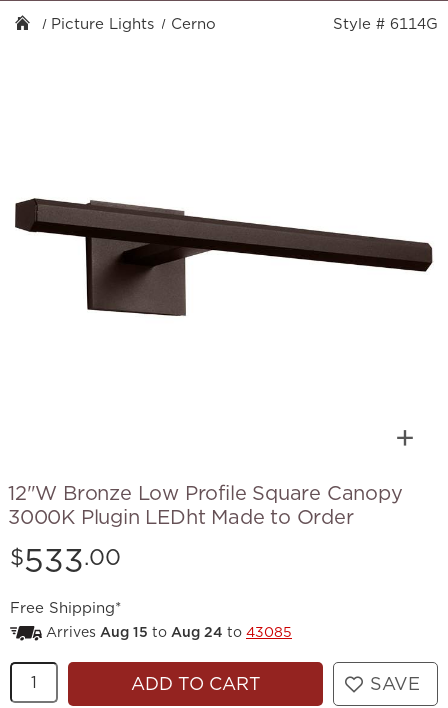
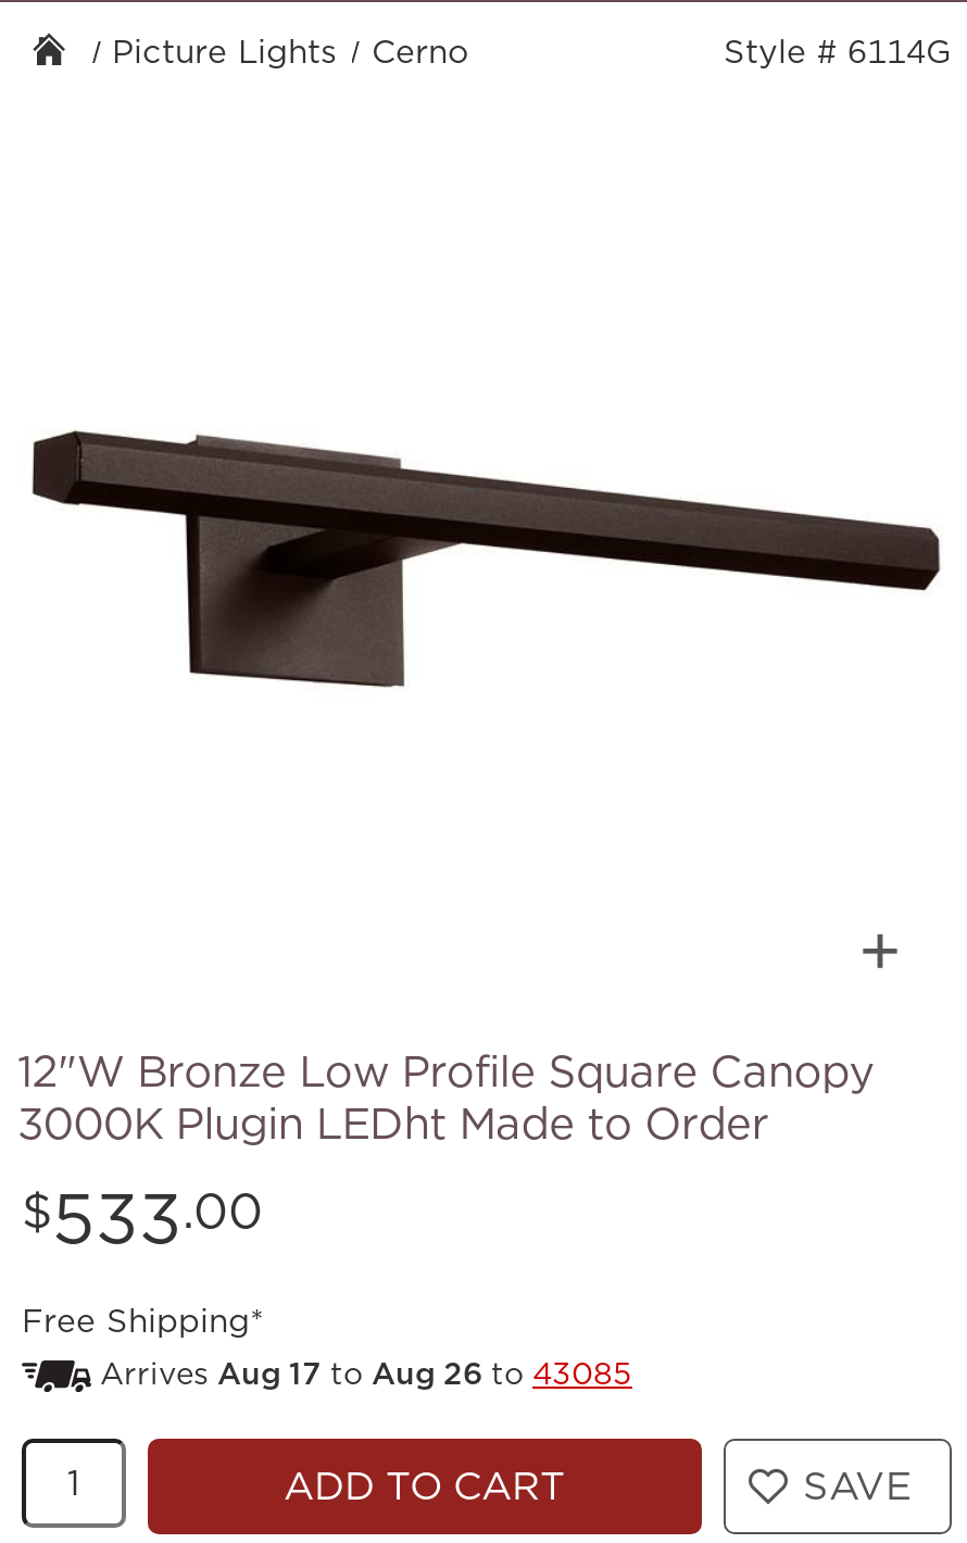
- Arrives Aug 15 to Aug 24 to 43085
+ Arrives Aug 17 to Aug 26 to 43085
